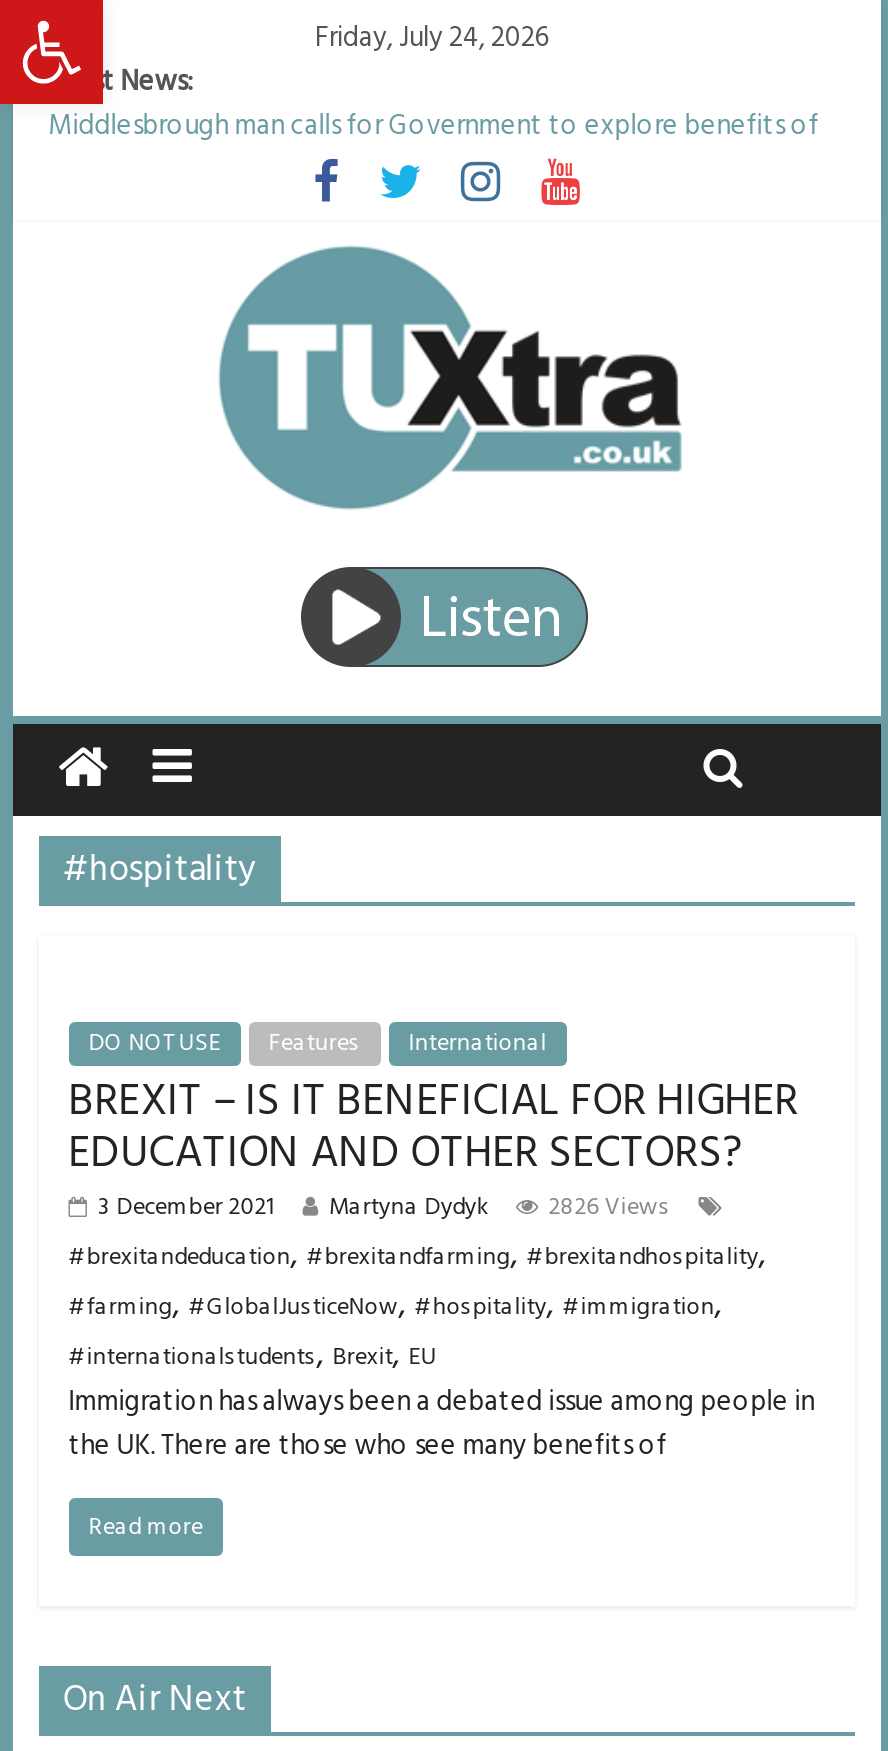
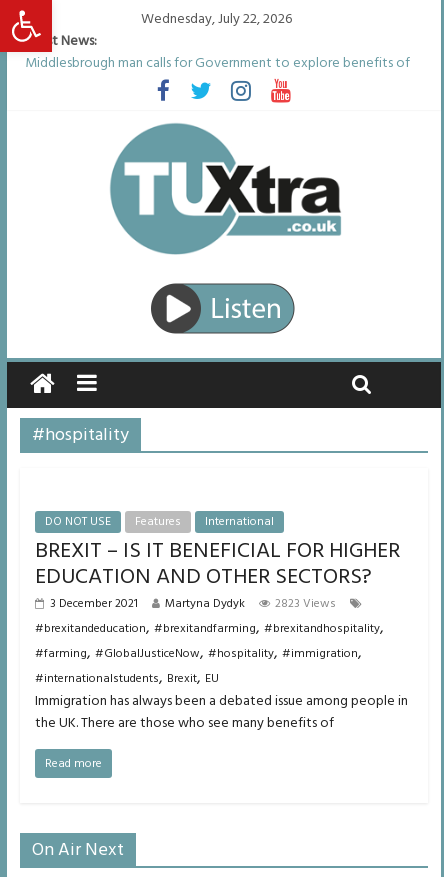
- Friday, July 24, 2026
+ Wednesday, July 22, 2026

- 3 December 2021 Martyna Dydyk 2826 Views
+ 3 December 2021 Martyna Dydyk 2823 Views
